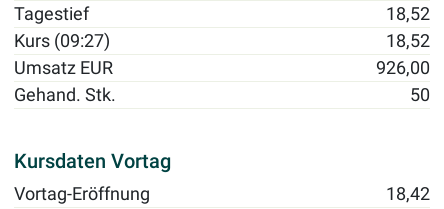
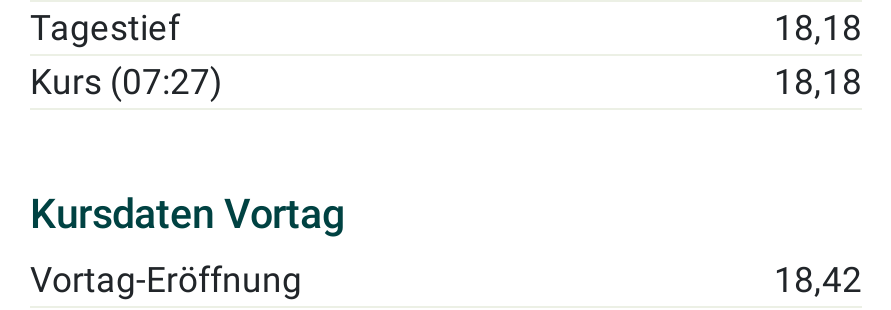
- 18,52
- Kurs (09:27)
- 18,52
- Umsatz EUR
- 926,00
- Gehand. Stk.
- 50
+ 18,18
+ Kurs (07:27)
+ 18,18
